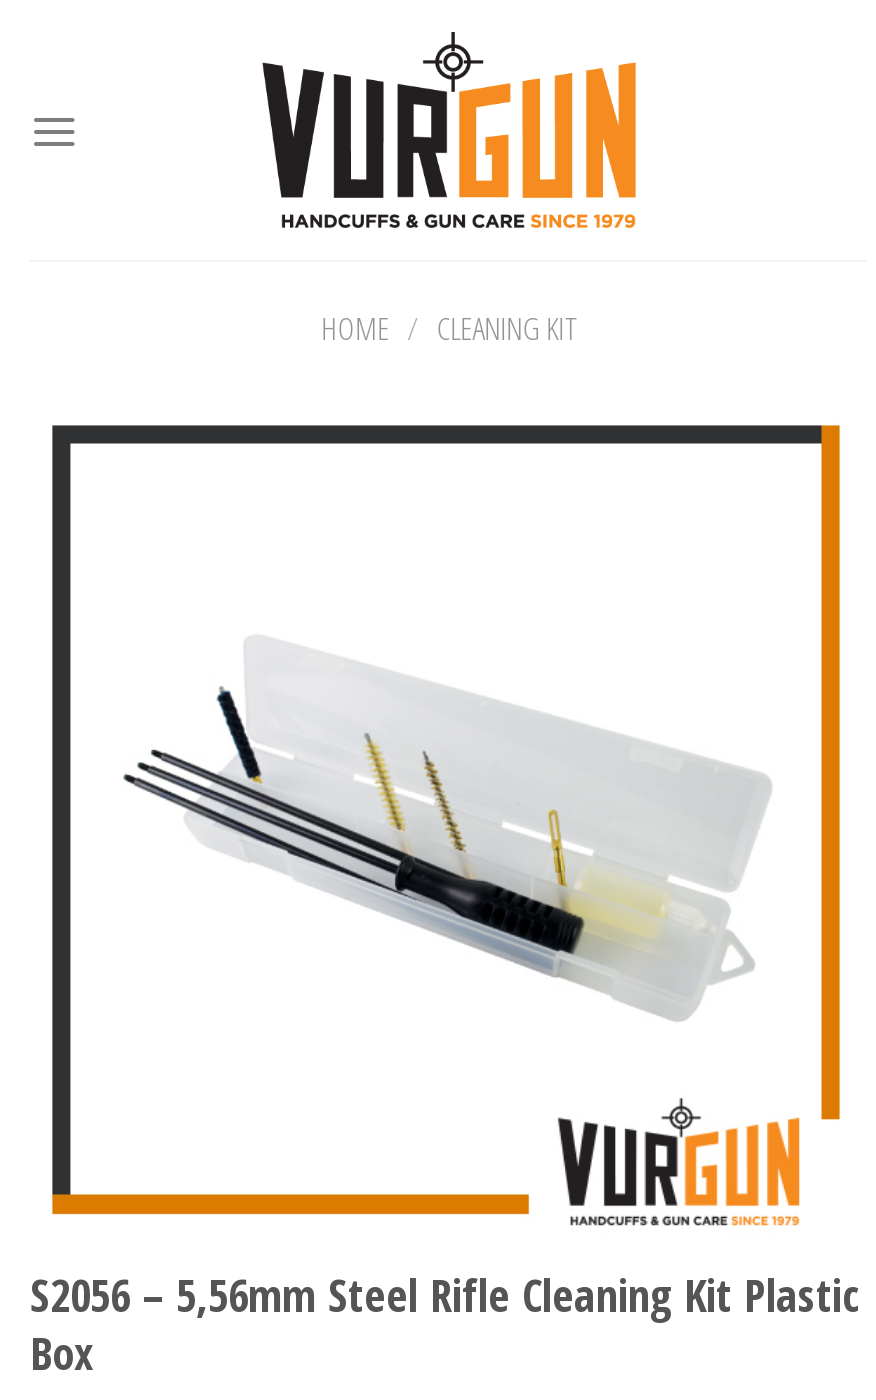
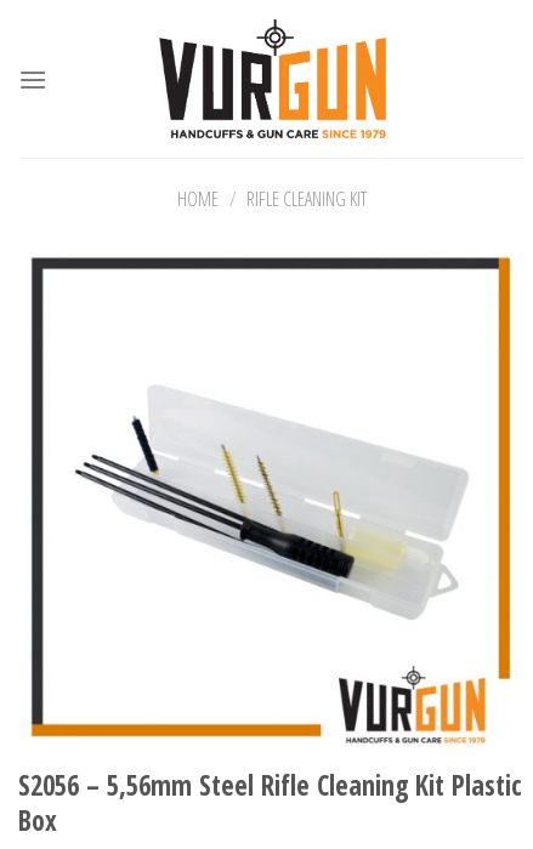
- HOME / CLEANING KIT
+ HOME / RIFLE CLEANING KIT
